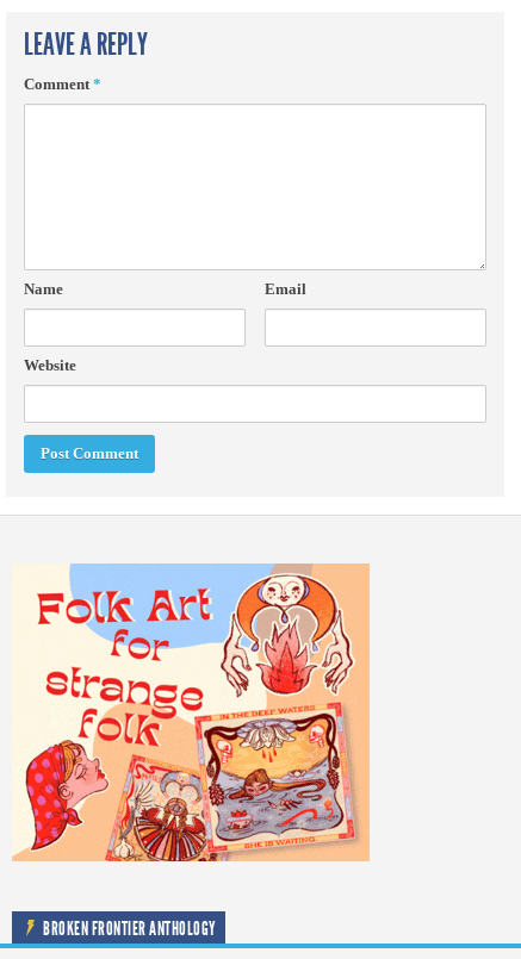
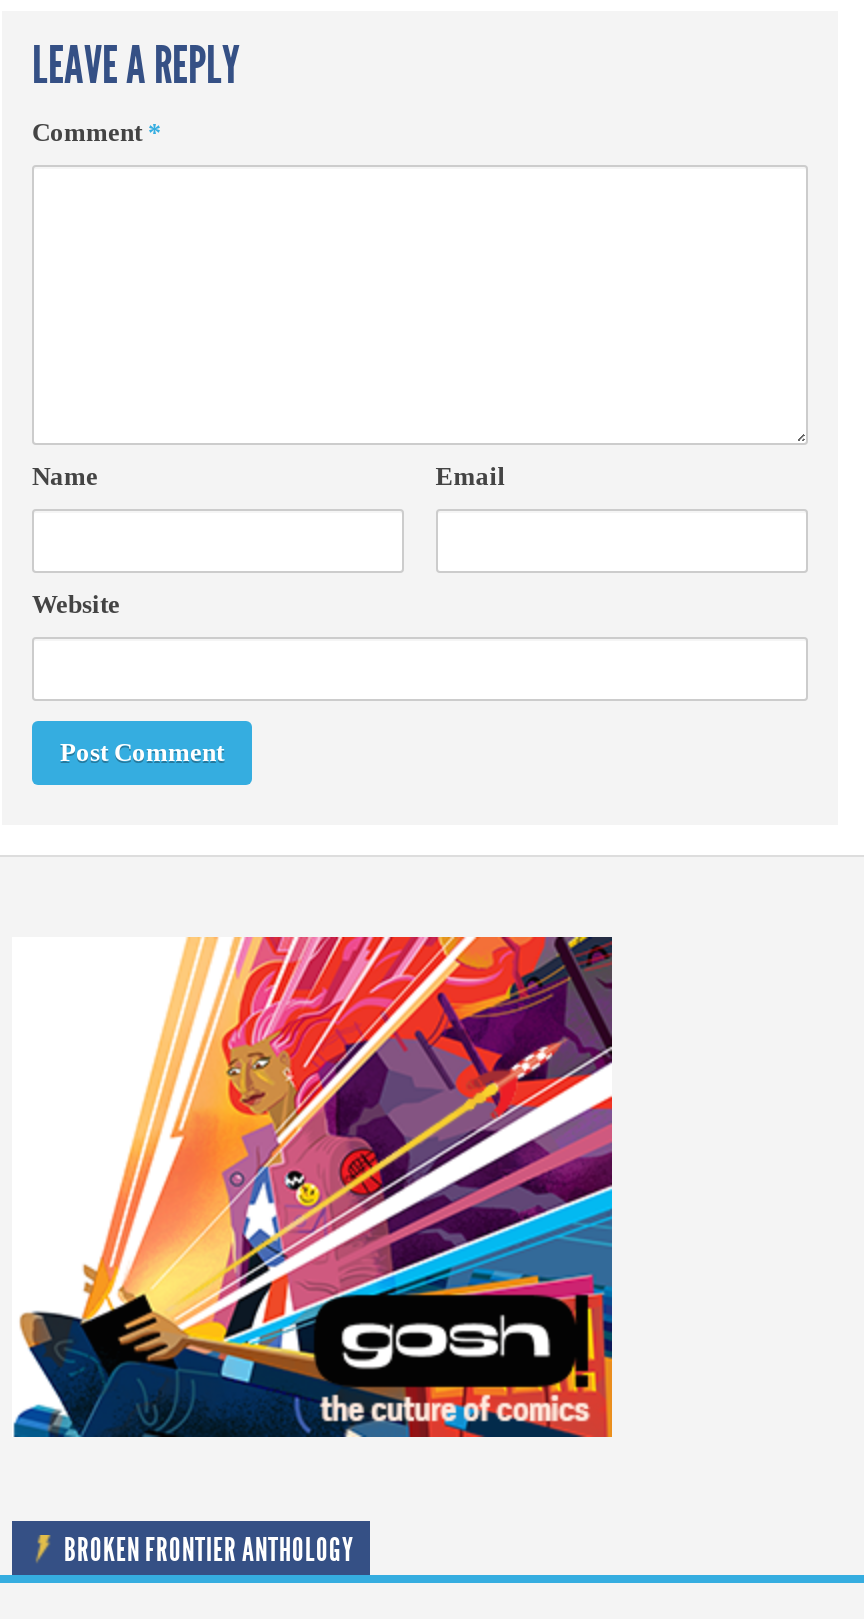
- [image]
+ [image]
